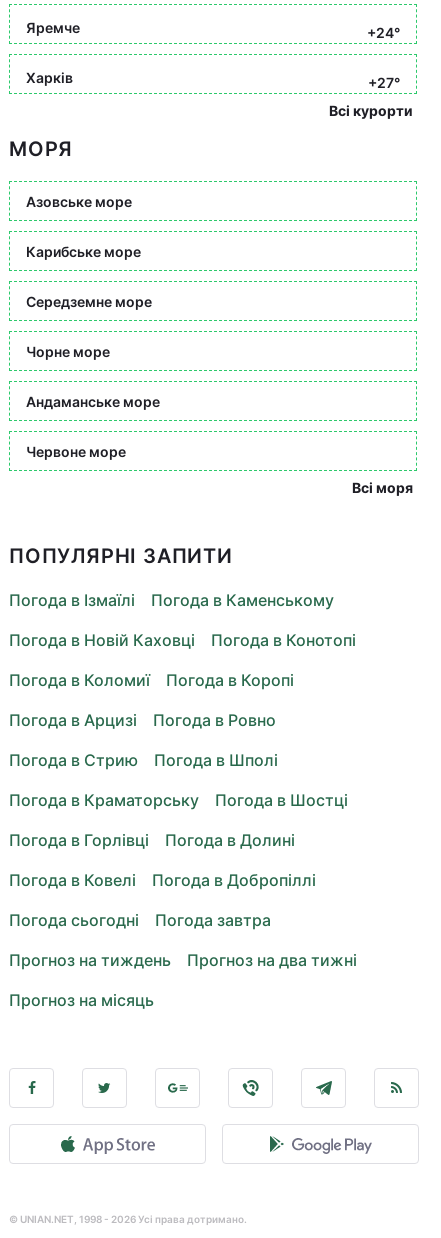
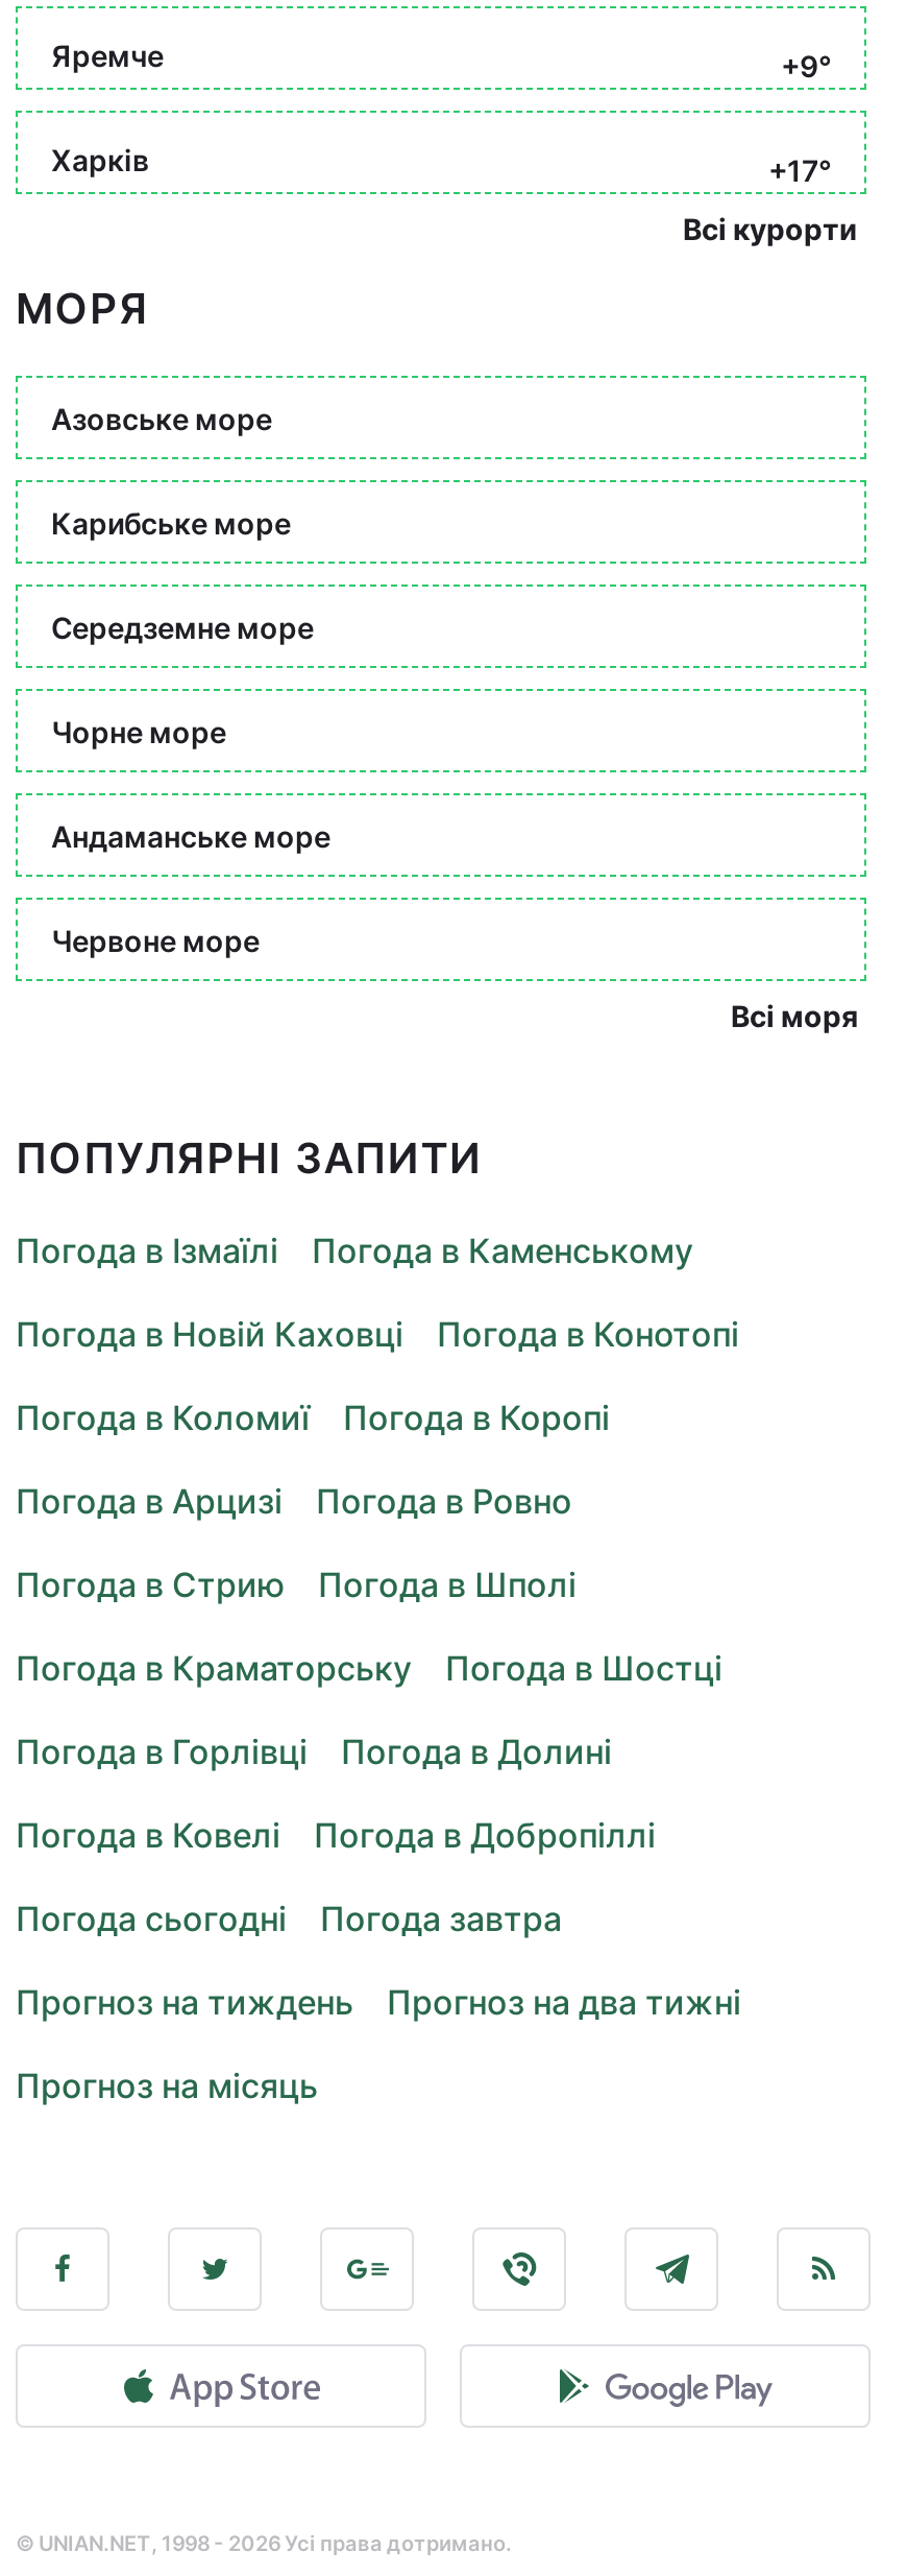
- +24°
+ +9°

- +27°
+ +17°
